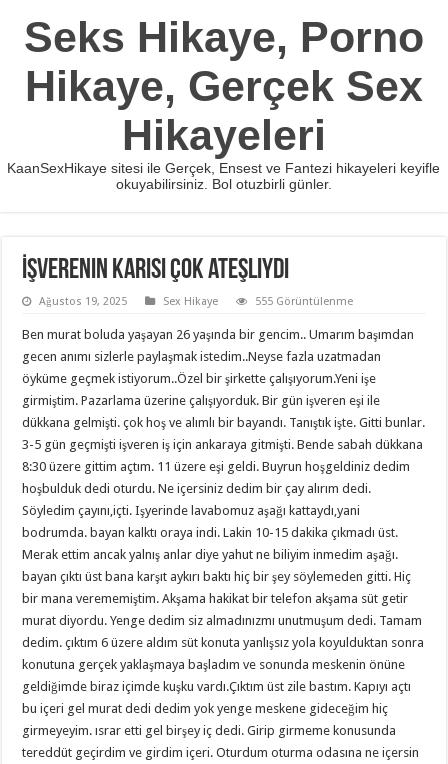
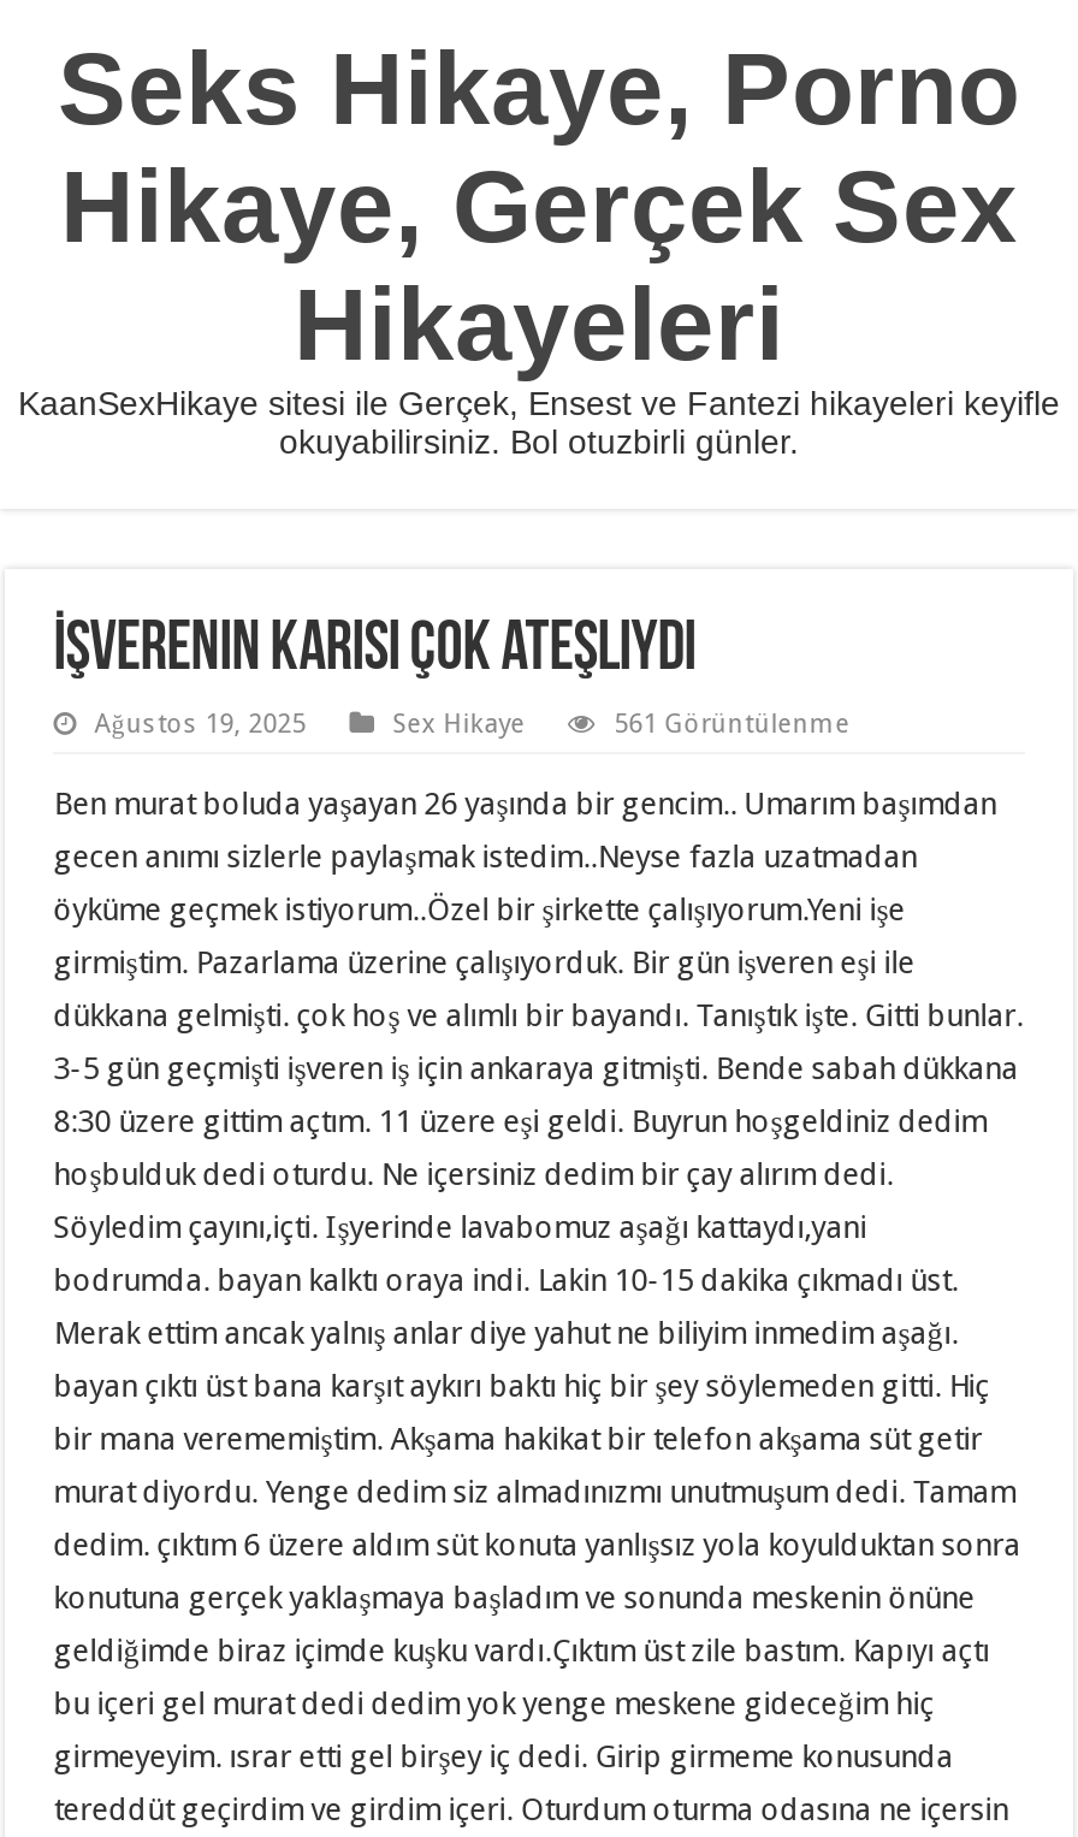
- 555 Görüntülenme
+ 561 Görüntülenme
